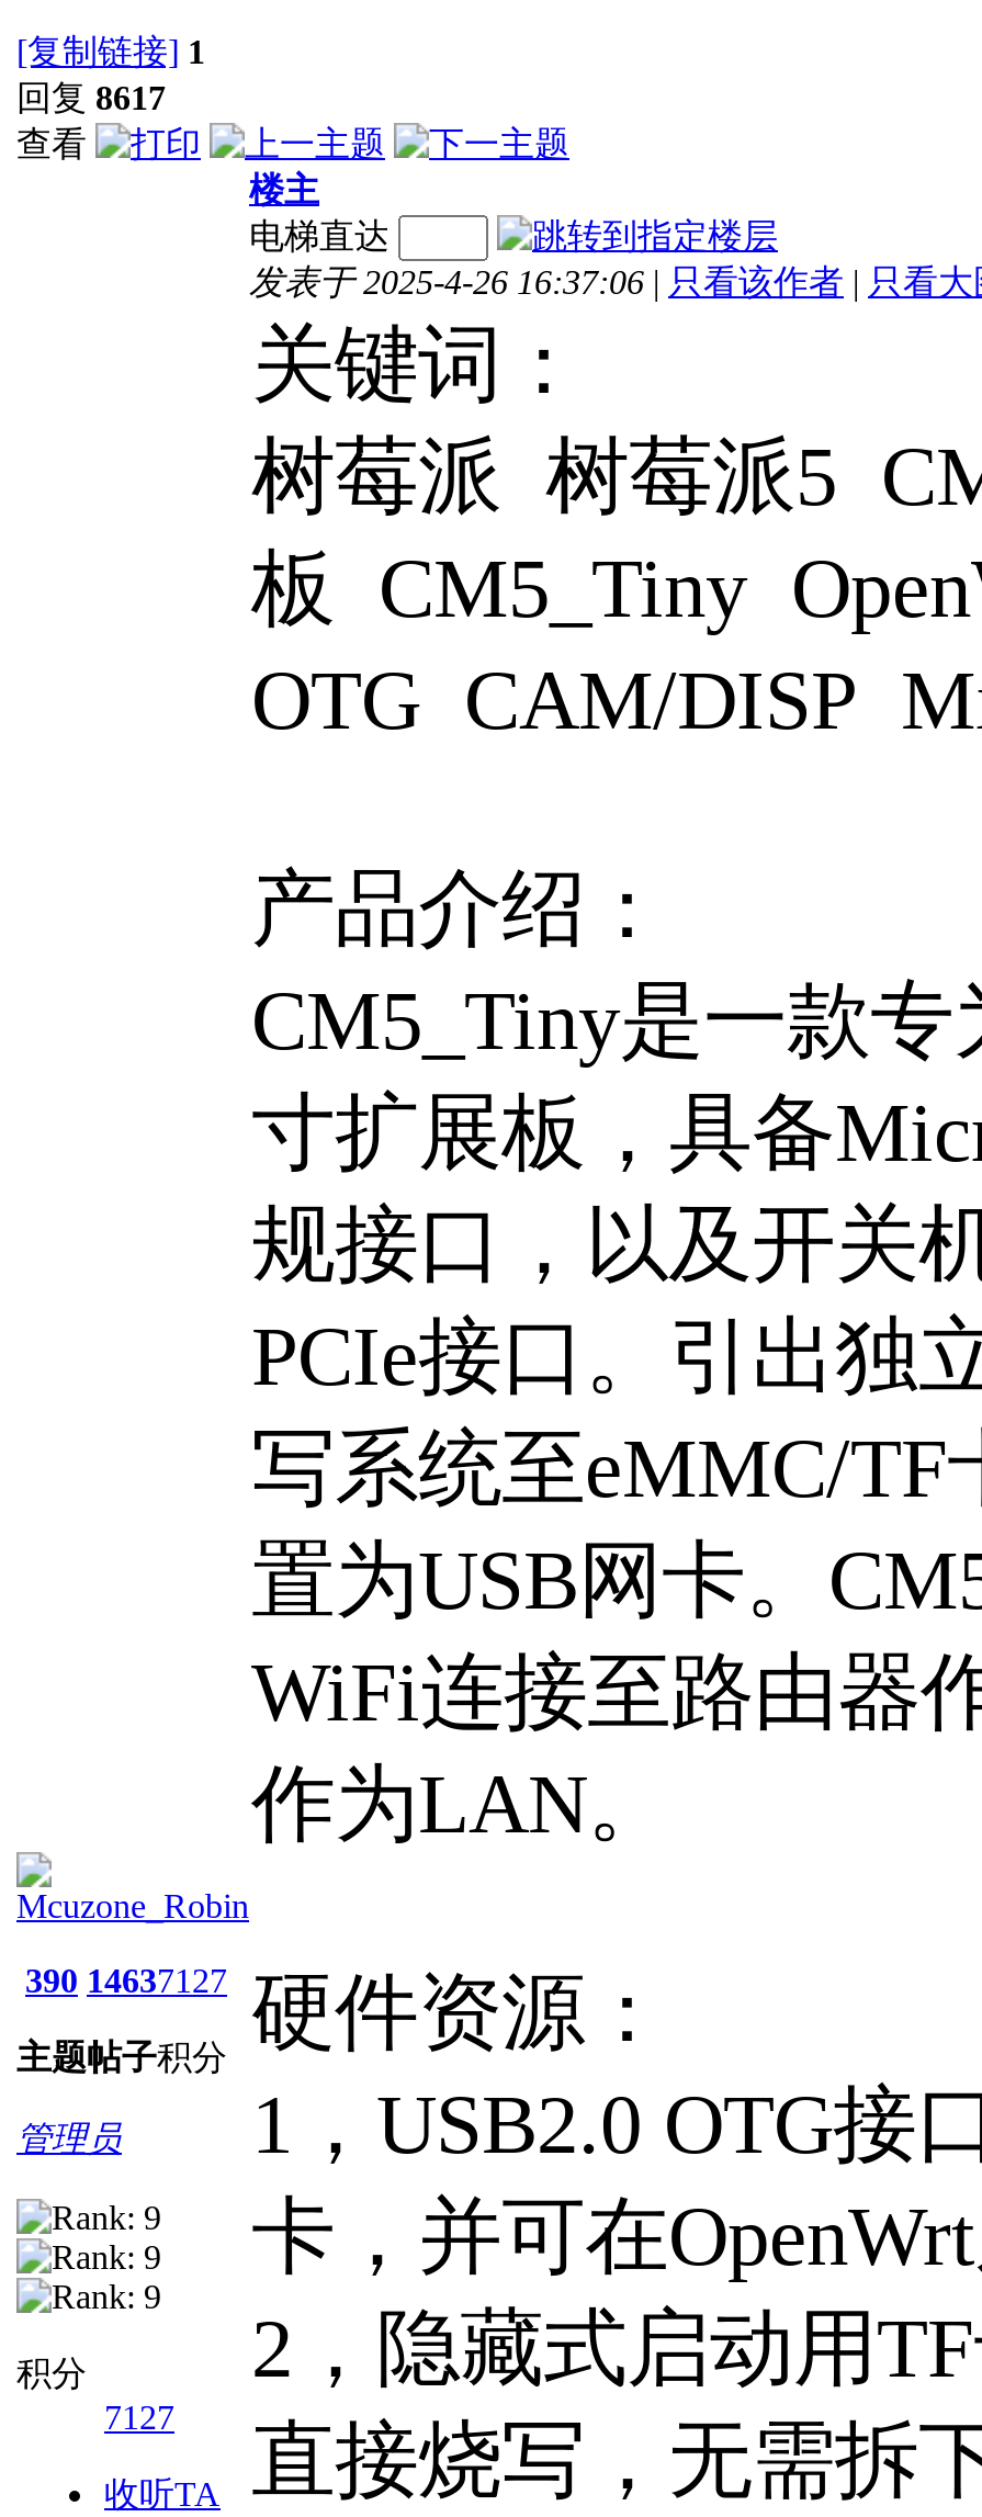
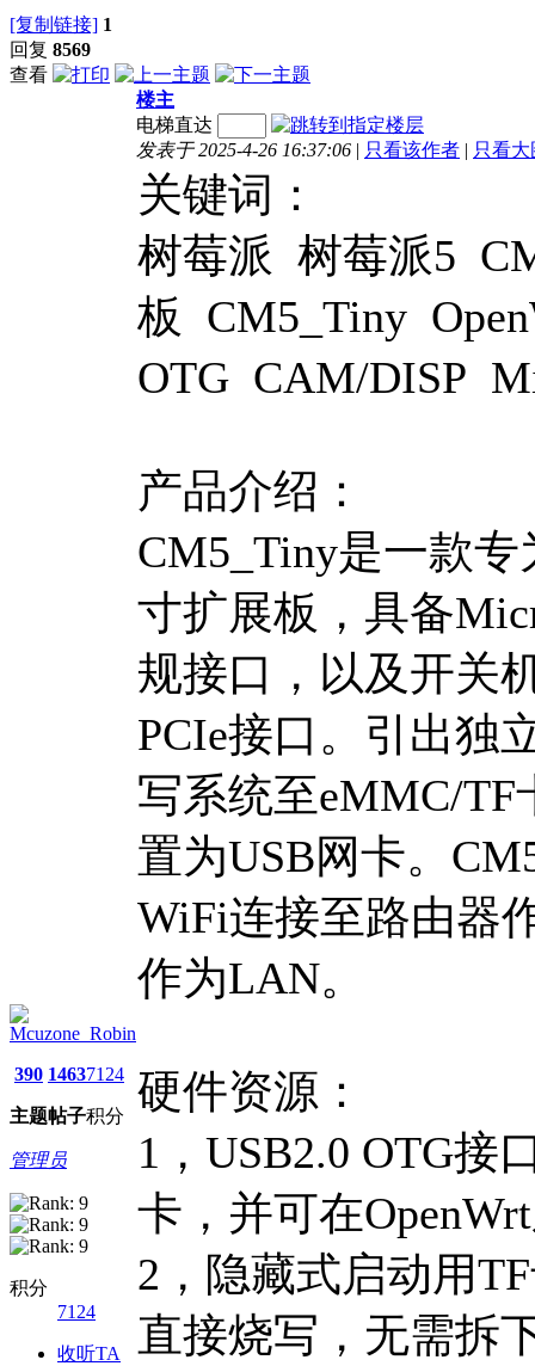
- 回复 8617
+ 回复 8569

- 主题 390 1463 帖子 7127 积分 硬件资源：
+ 主题 390 1463 帖子 7124 积分 硬件资源：

- 7127
+ 7124
